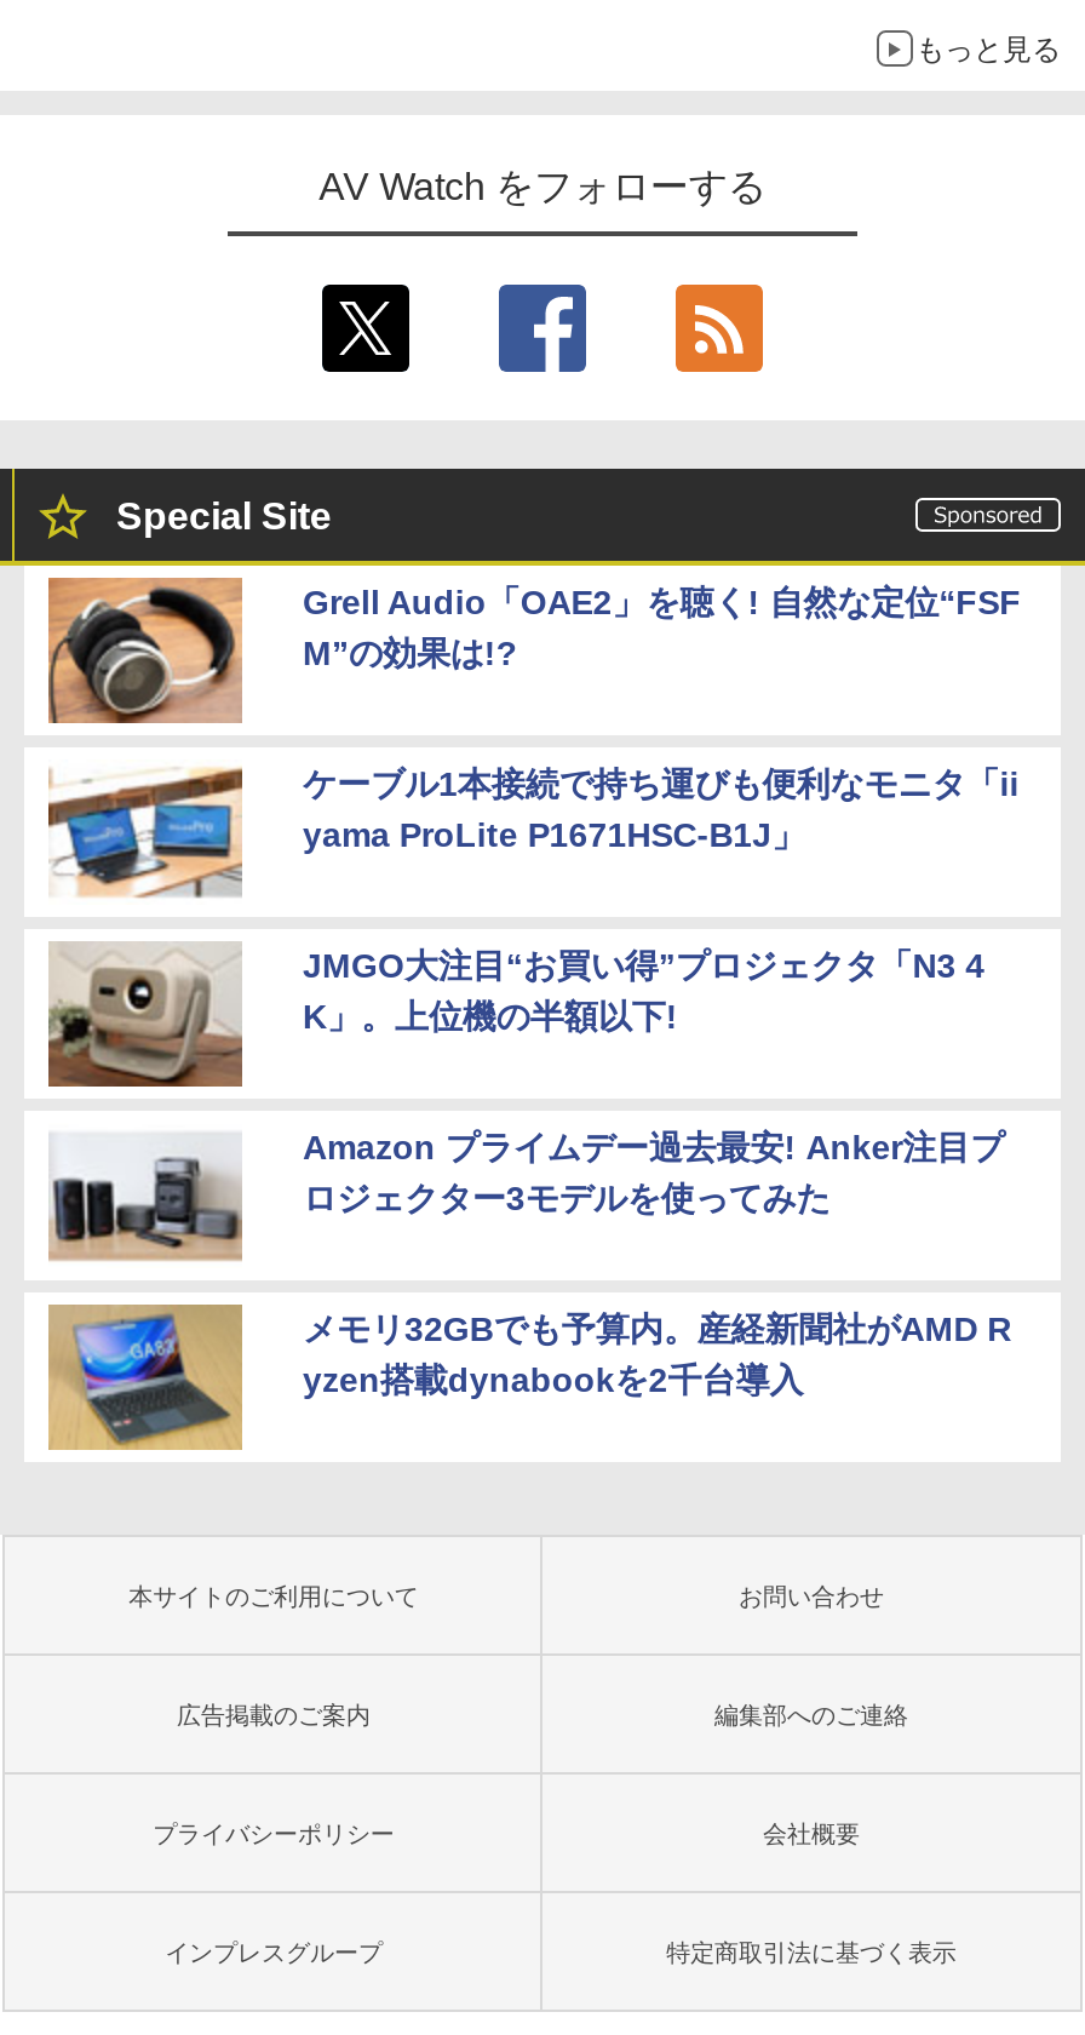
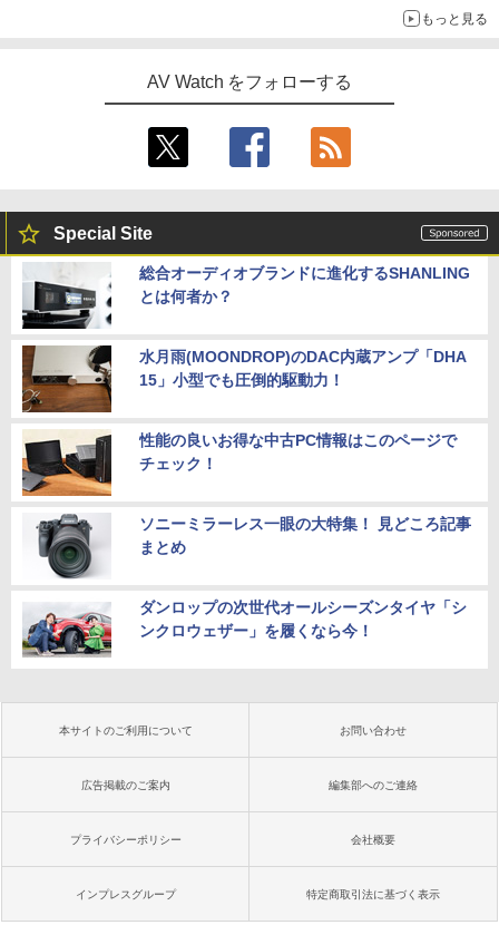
- [image]
- Grell Audio「OAE2」を聴く! 自然な定位“FSF
- M”の効果は!?
+ [image]
+ 総合オーディオブランドに進化するSHANLING
+ とは何者か？

- [image]
- ケーブル1本接続で持ち運びも便利なモニタ「ii
- yama ProLite P1671HSC-B1J」
+ [image]
+ 水月雨(MOONDROP)のDAC内蔵アンプ「DHA
+ 15」小型でも圧倒的駆動力！

- [image]
- JMGO大注目“お買い得”プロジェクタ「N3 4
- K」。上位機の半額以下!
+ [image]
+ 性能の良いお得な中古PC情報はこのページで
+ チェック！

- [image]
- Amazon プライムデー過去最安! Anker注目プ
- ロジェクター3モデルを使ってみた
+ [image]
+ ソニーミラーレス一眼の大特集！ 見どころ記事
+ まとめ

- [image]
- メモリ32GBでも予算内。産経新聞社がAMD R
- yzen搭載dynabookを2千台導入
+ [image]
+ ダンロップの次世代オールシーズンタイヤ「シ
+ ンクロウェザー」を履くなら今！
